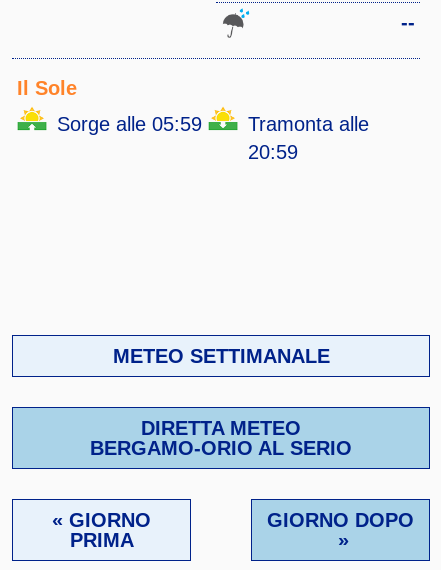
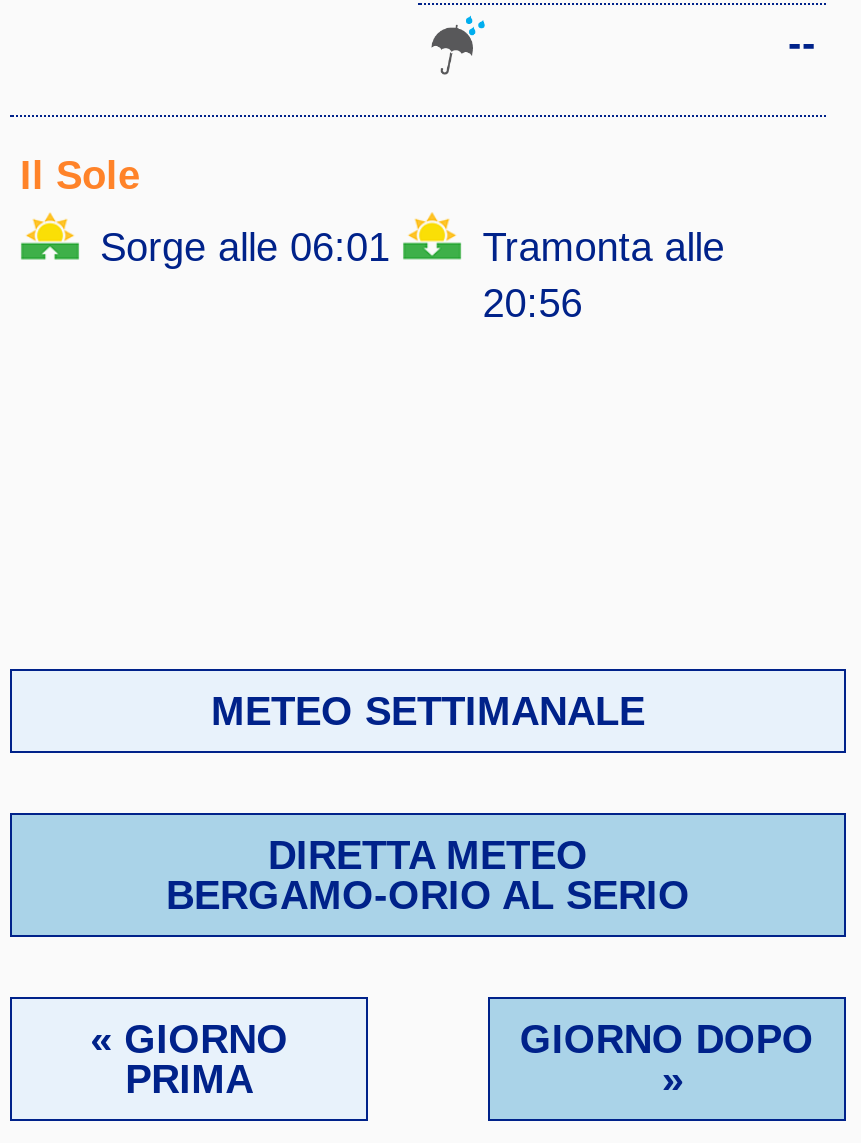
- Sorge alle 05:59
+ Sorge alle 06:01

- 20:59
+ 20:56
